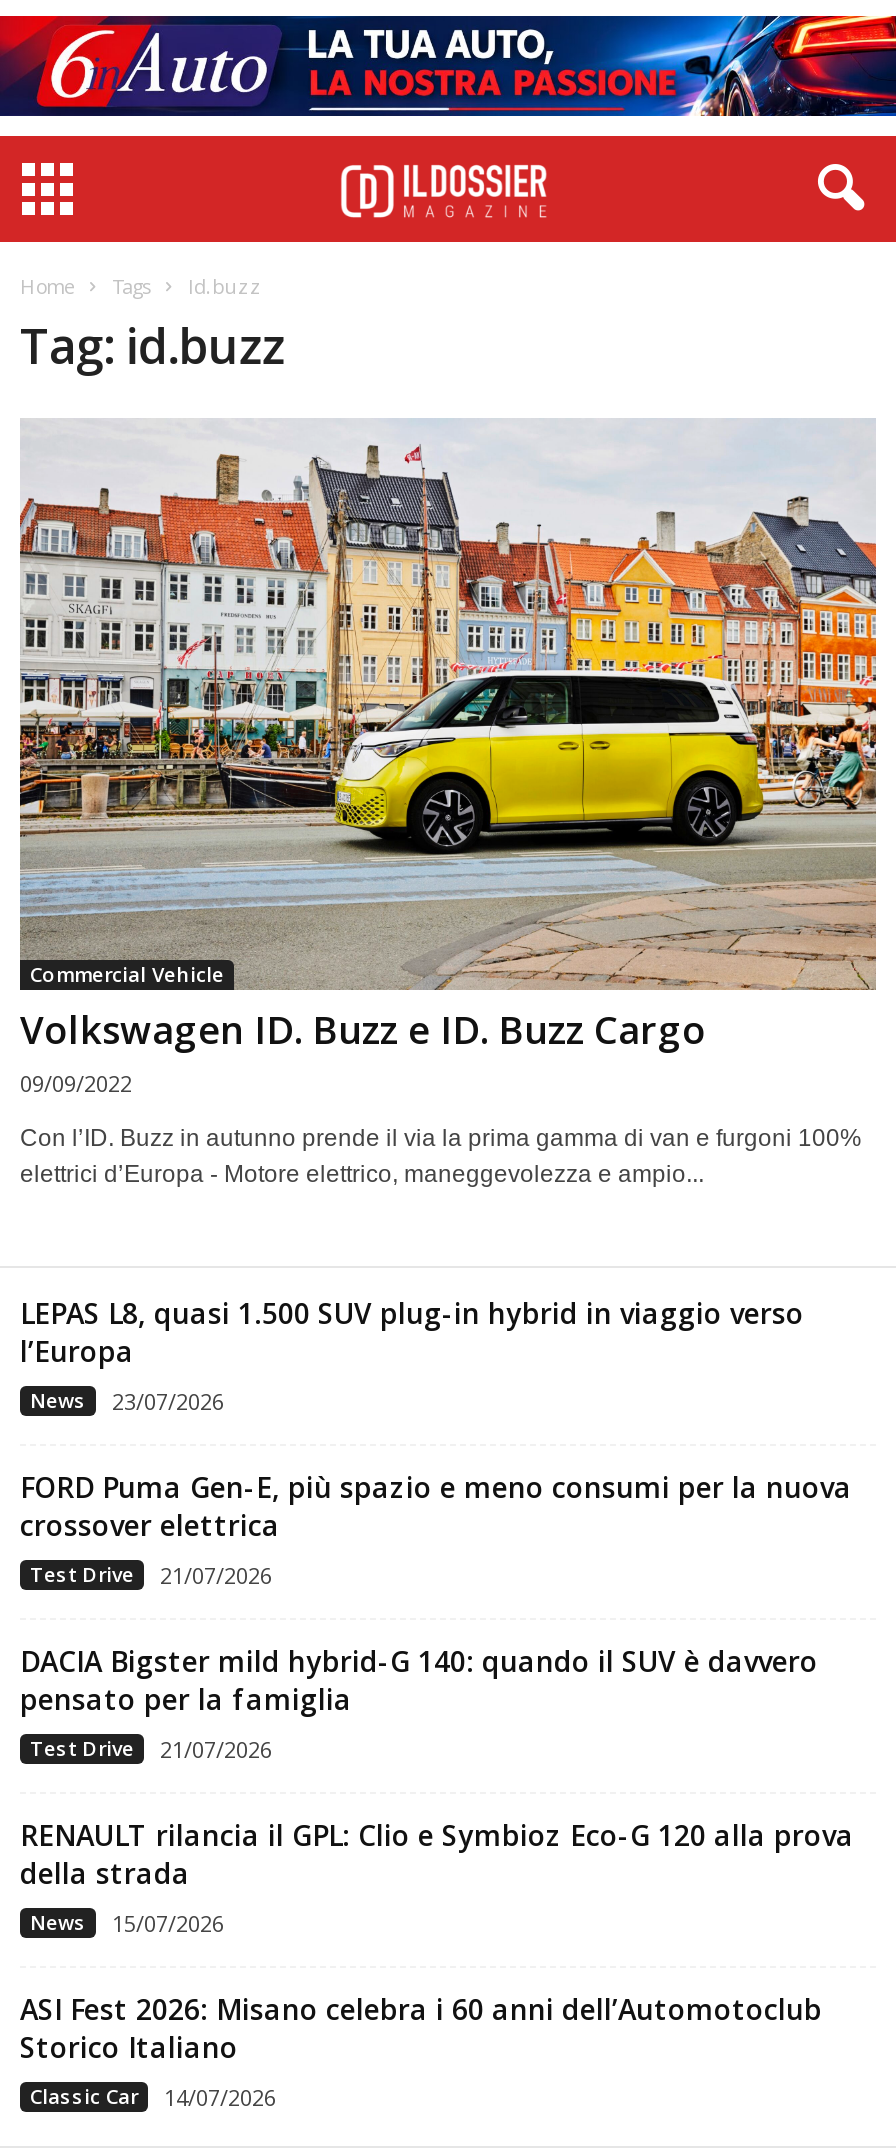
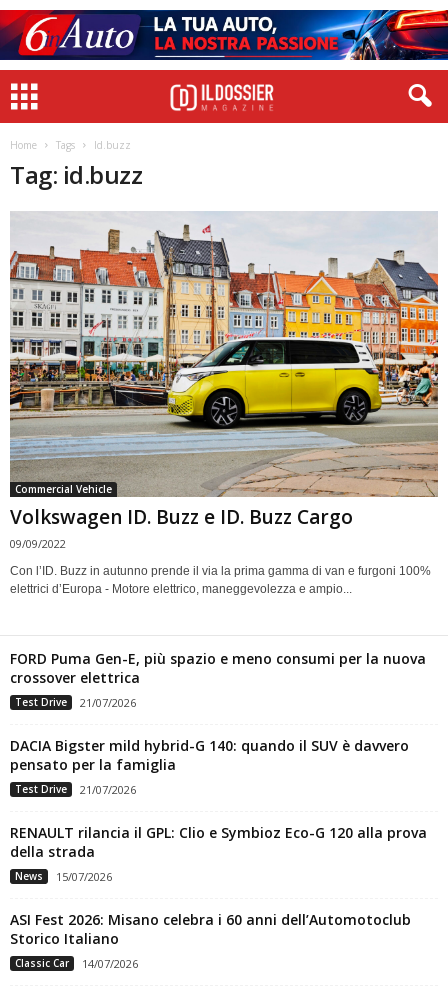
- LEPAS L8, quasi 1.500 SUV plug-in hybrid in viaggio verso
- l’Europa
- News
- 23/07/2026
